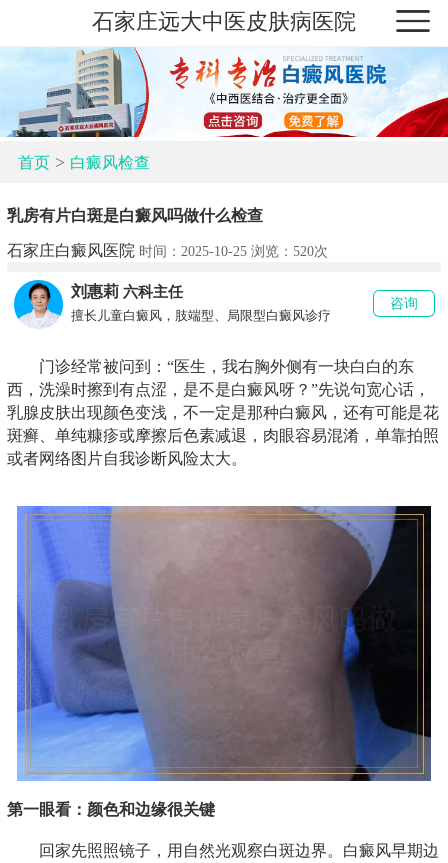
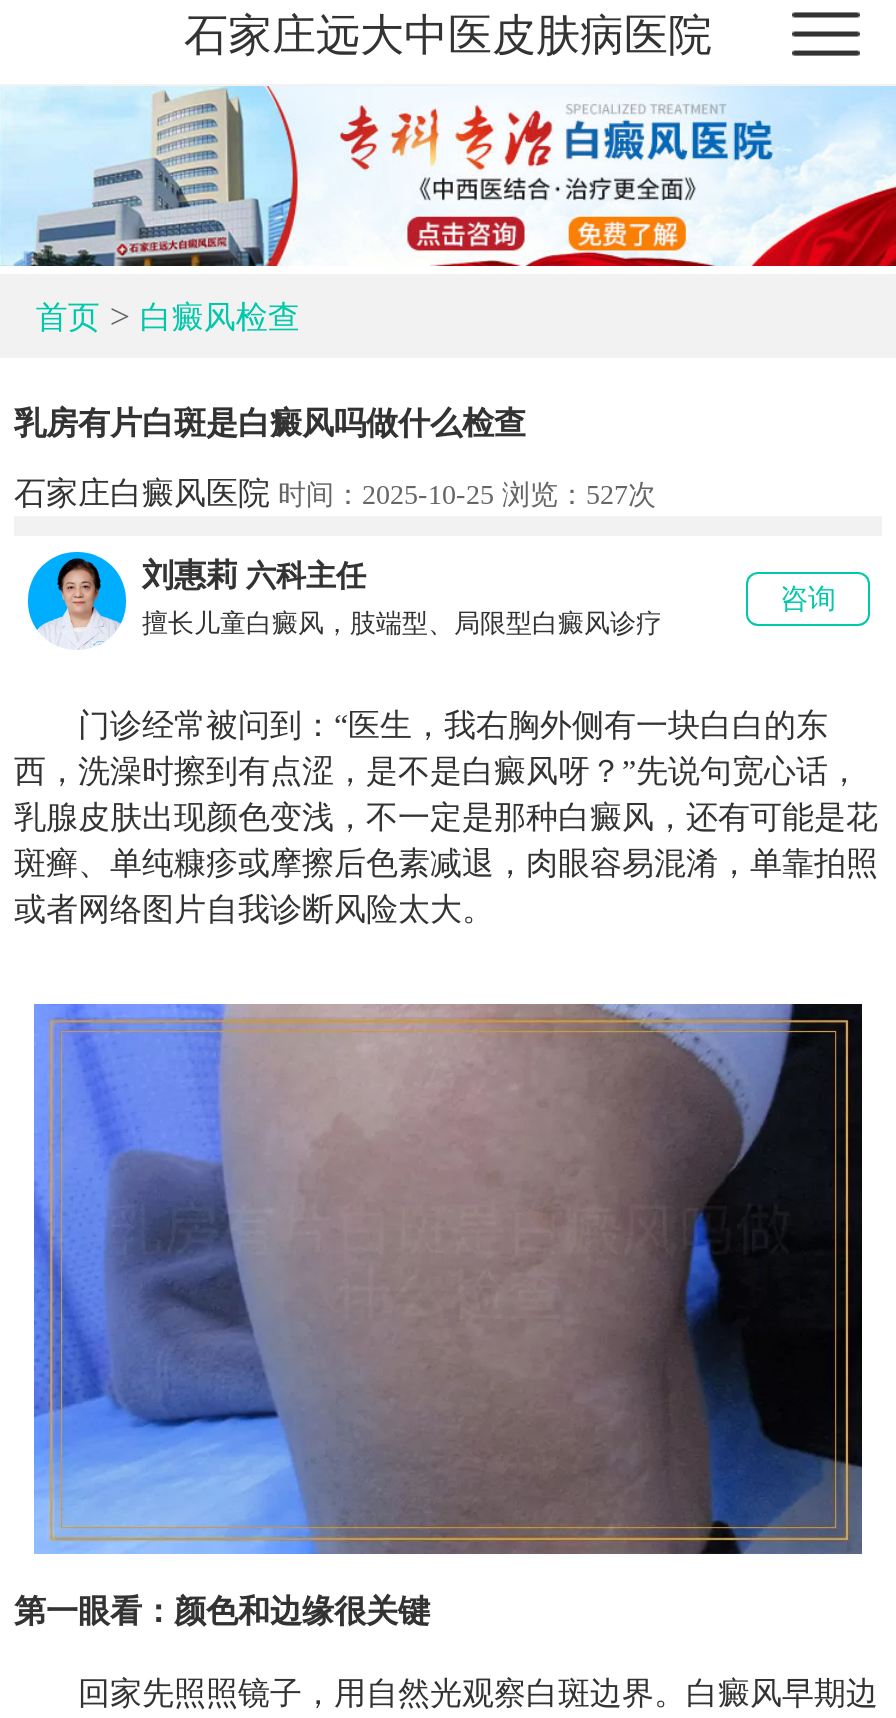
- 石家庄白癜风医院时间：2025-10-25 浏览：520次
+ 石家庄白癜风医院时间：2025-10-25 浏览：527次
